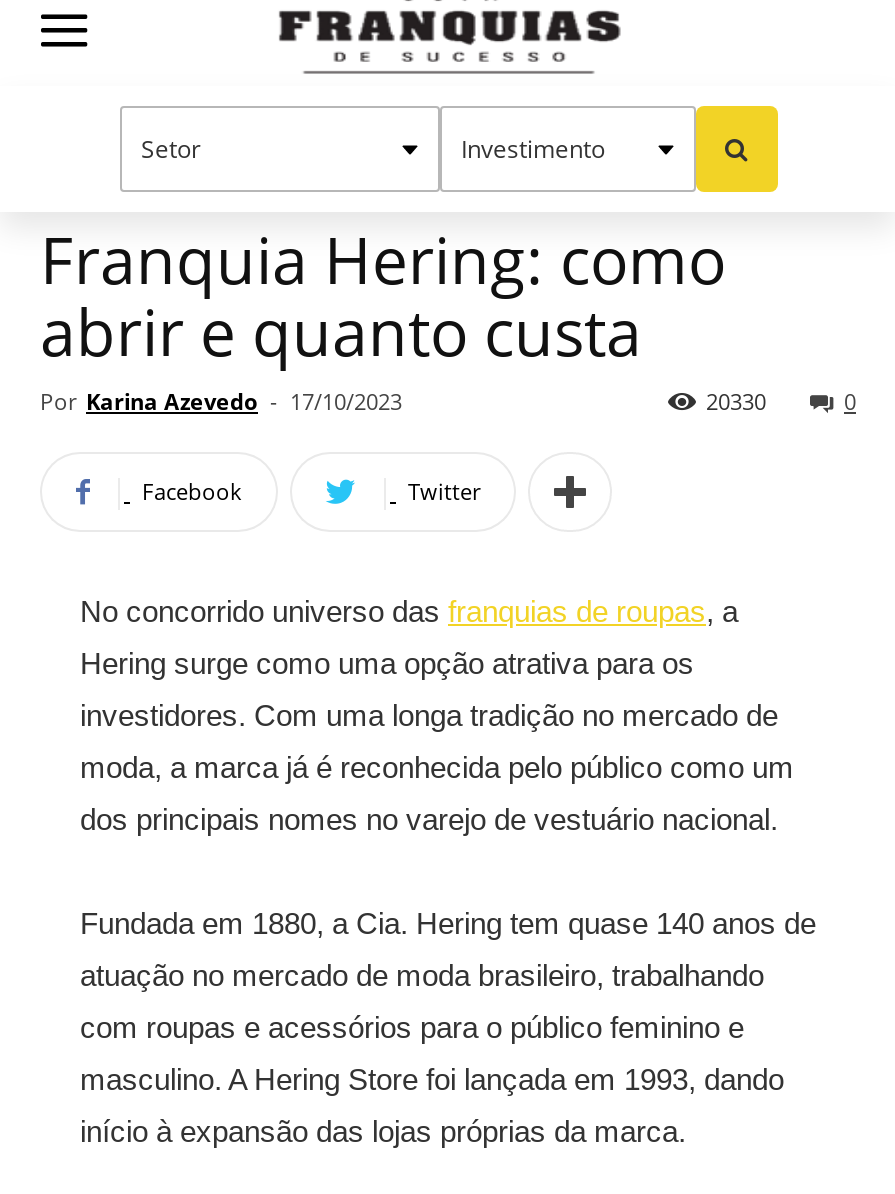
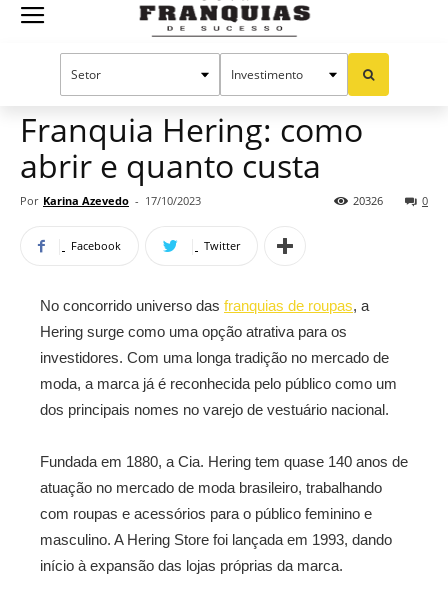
- 20330
+ 20326
